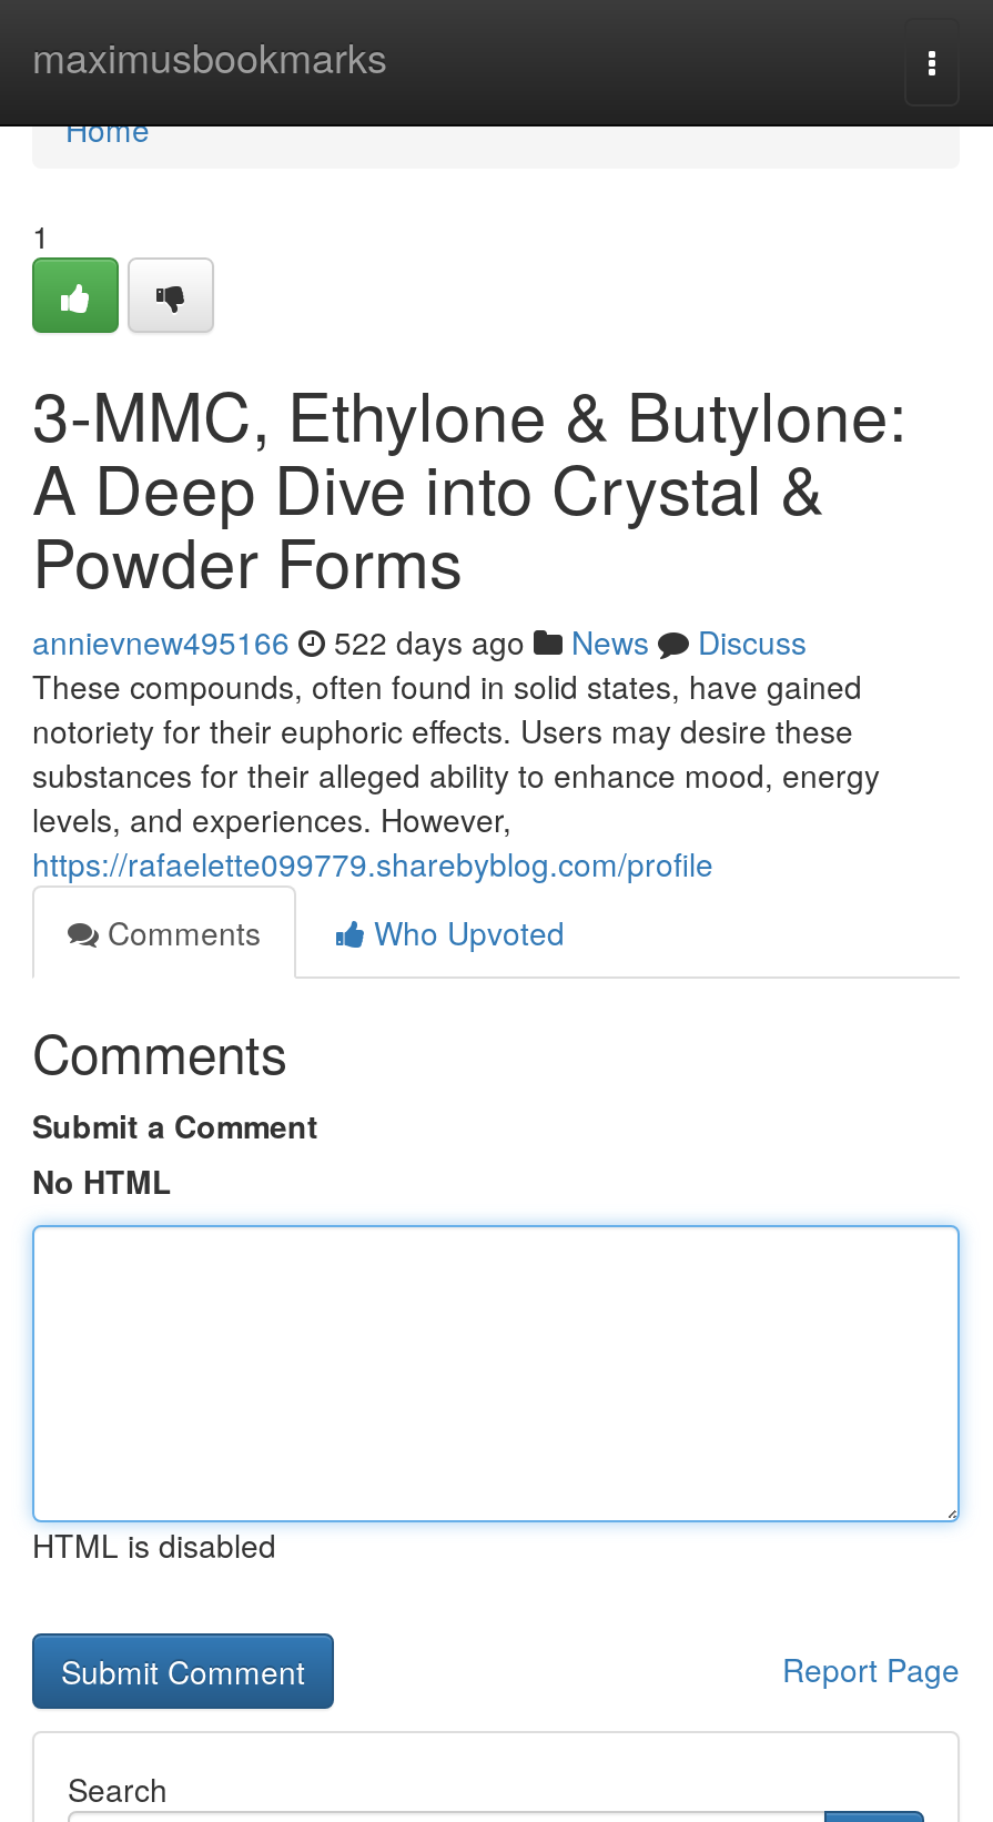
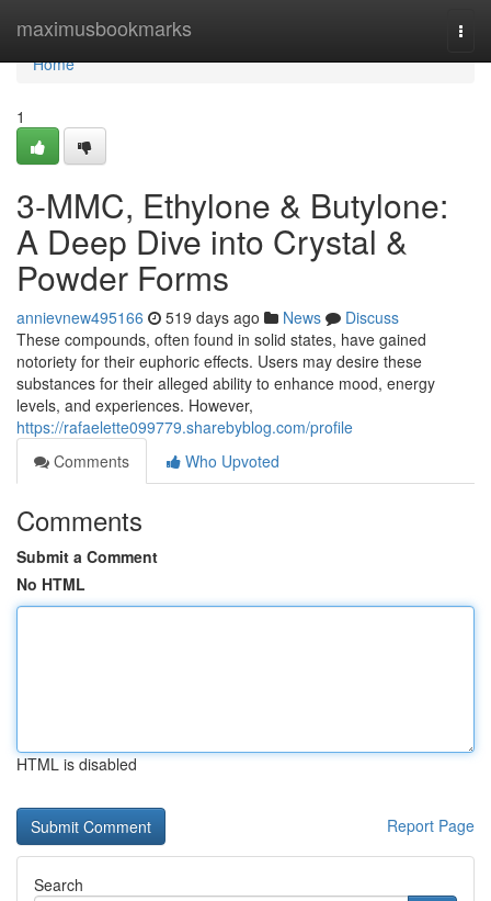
- annievnew495166 522 days ago News Discuss
+ annievnew495166 519 days ago News Discuss
